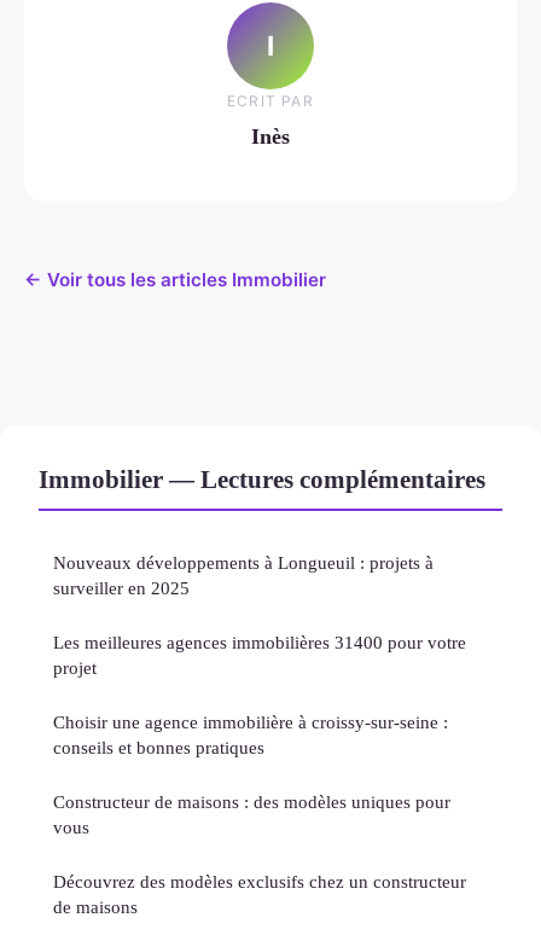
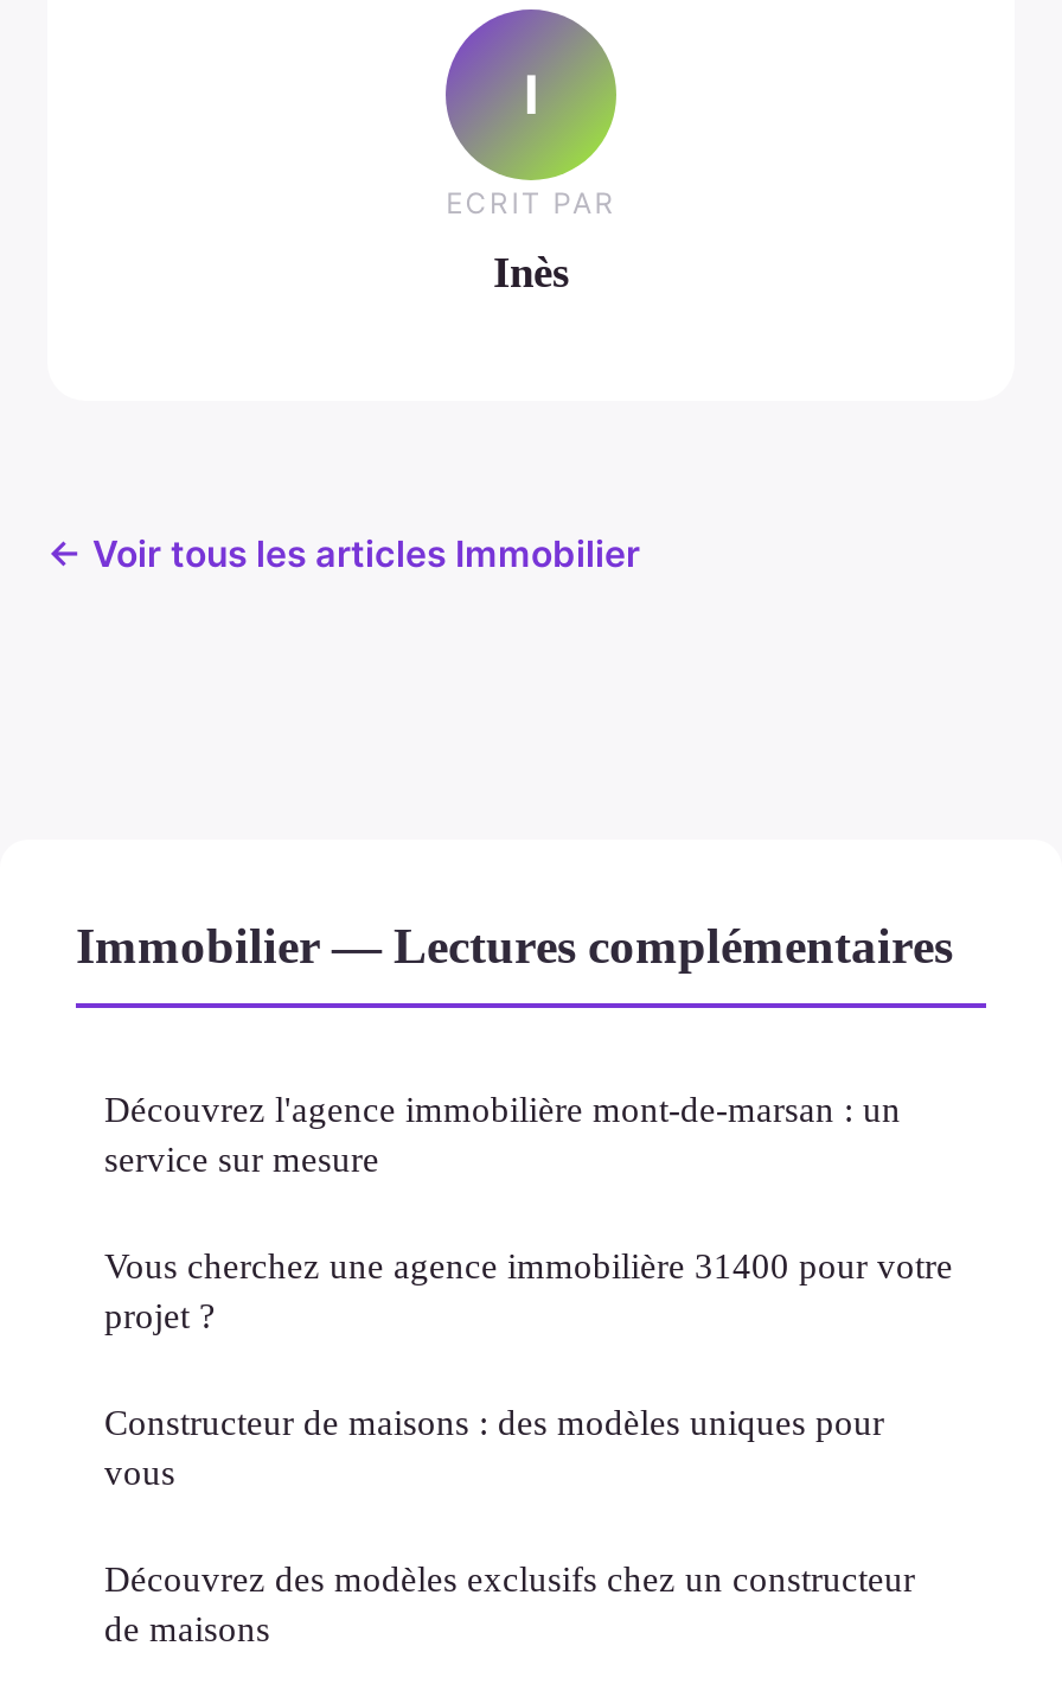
- Nouveaux développements à Longueuil : projets à
- surveiller en 2025
- Les meilleures agences immobilières 31400 pour votre
- projet
- Choisir une agence immobilière à croissy-sur-seine :
- conseils et bonnes pratiques
+ Découvrez l'agence immobilière mont-de-marsan : un
+ service sur mesure
+ Vous cherchez une agence immobilière 31400 pour votre
+ projet ?
